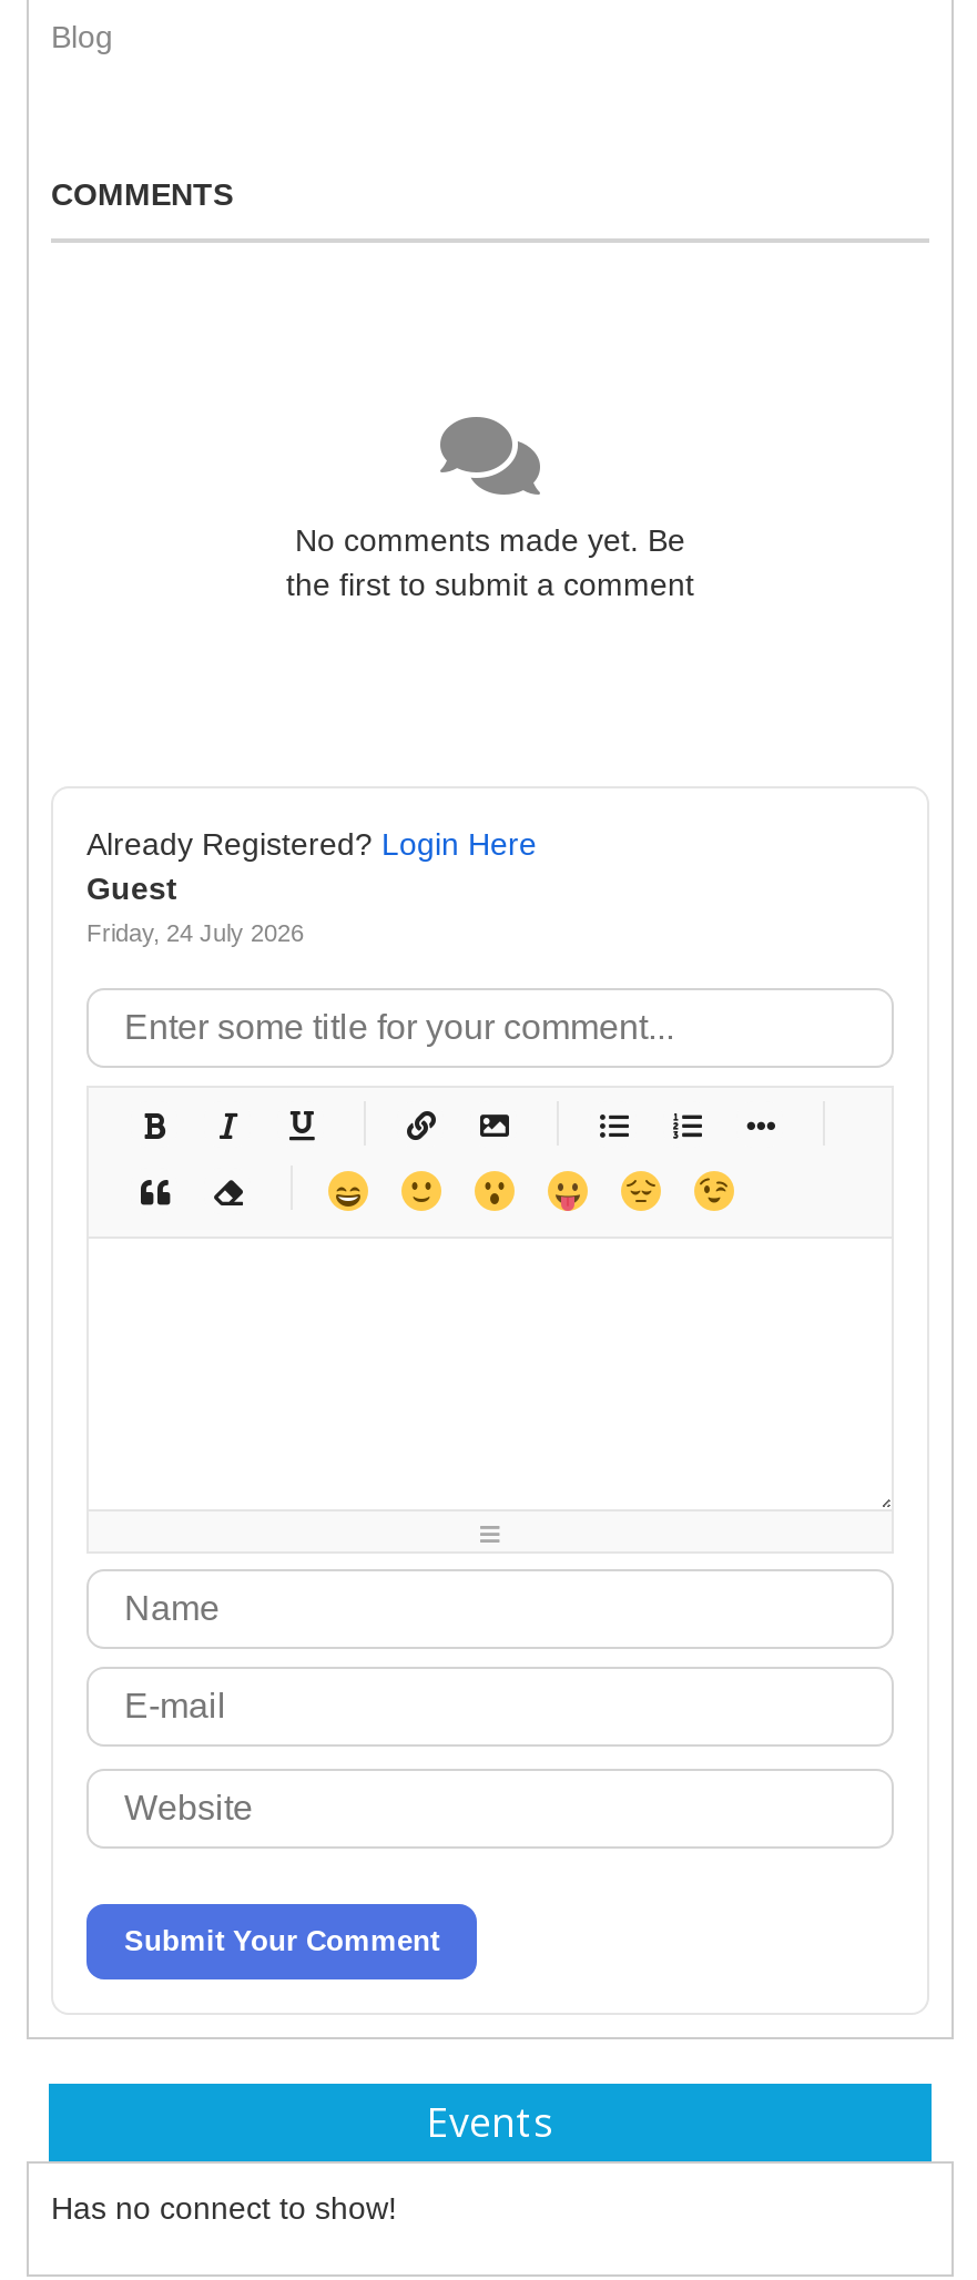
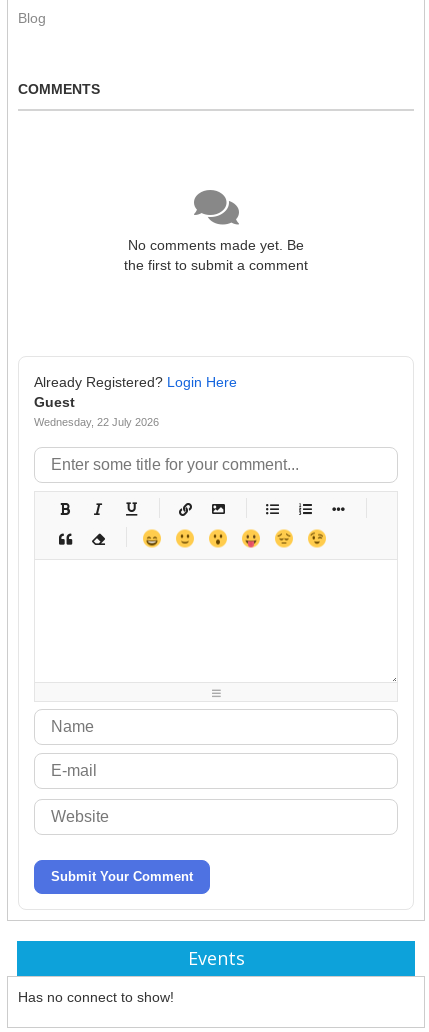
- Friday, 24 July 2026
+ Wednesday, 22 July 2026
